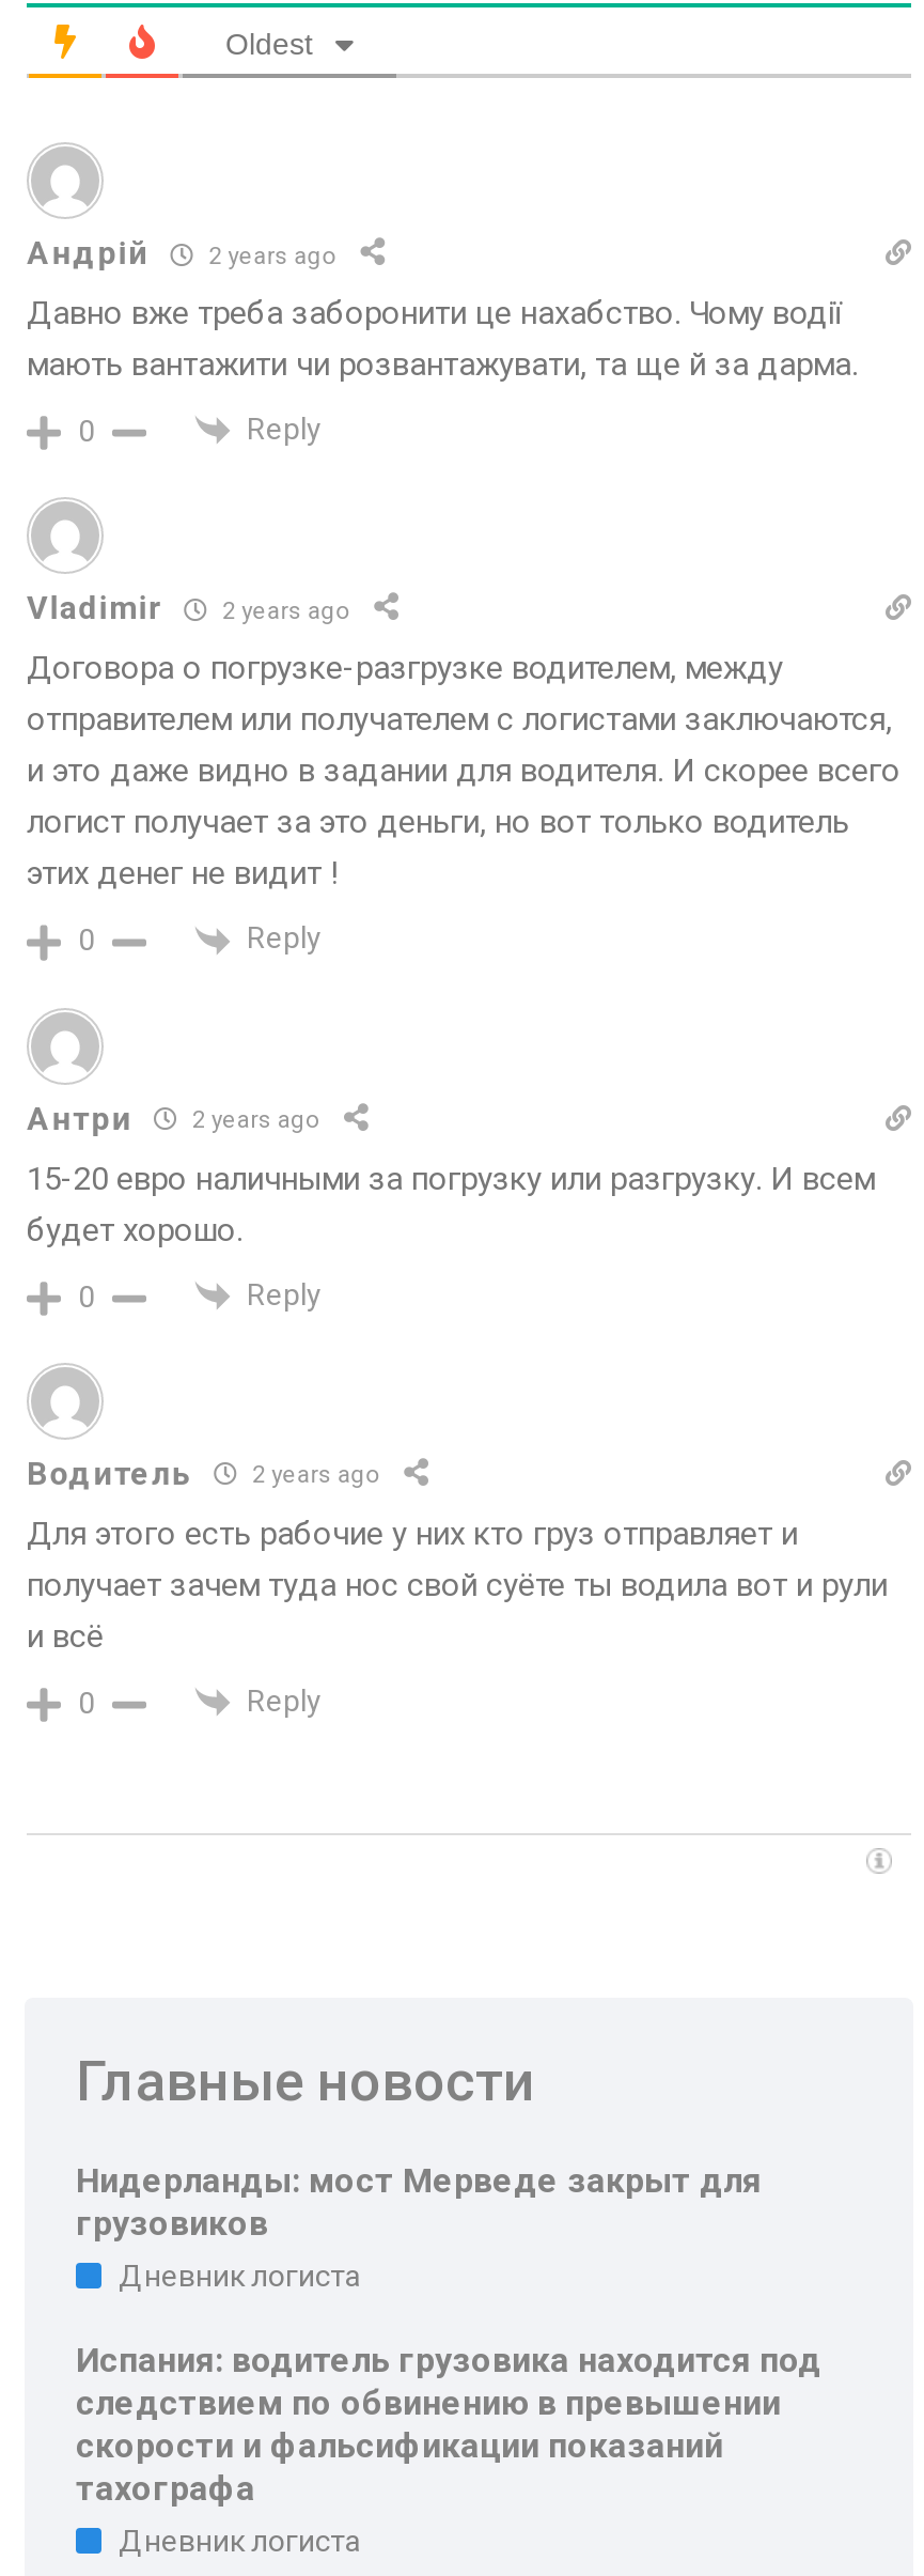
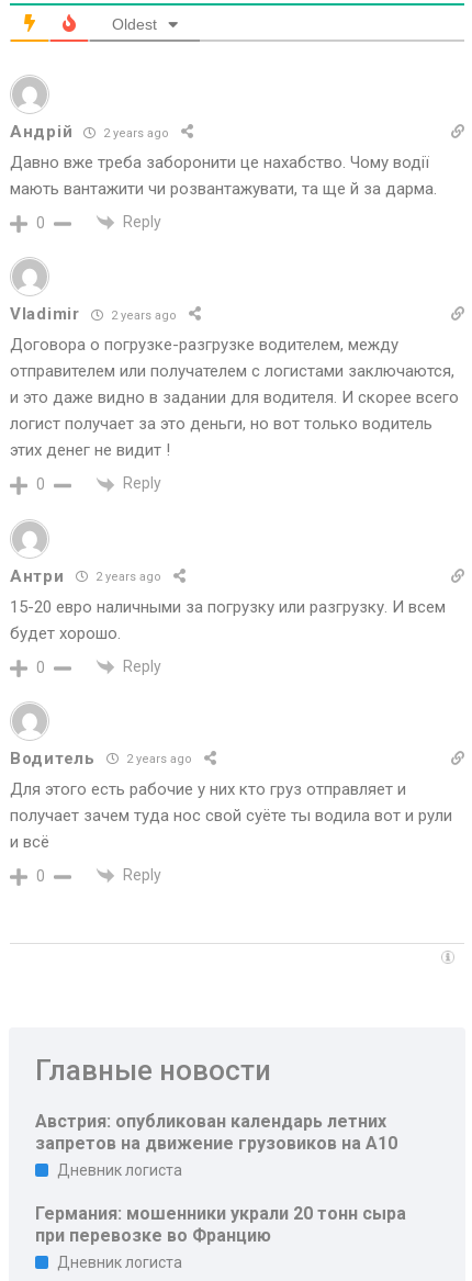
- Нидерланды: мост Мерведе закрыт для
- грузовиков
+ Австрия: опубликован календарь летних
+ запретов на движение грузовиков на А10

- Испания: водитель грузовика находится под
- следствием по обвинению в превышении
- скорости и фальсификации показаний
- тахографа
+ Германия: мошенники украли 20 тонн сыра
+ при перевозке во Францию
